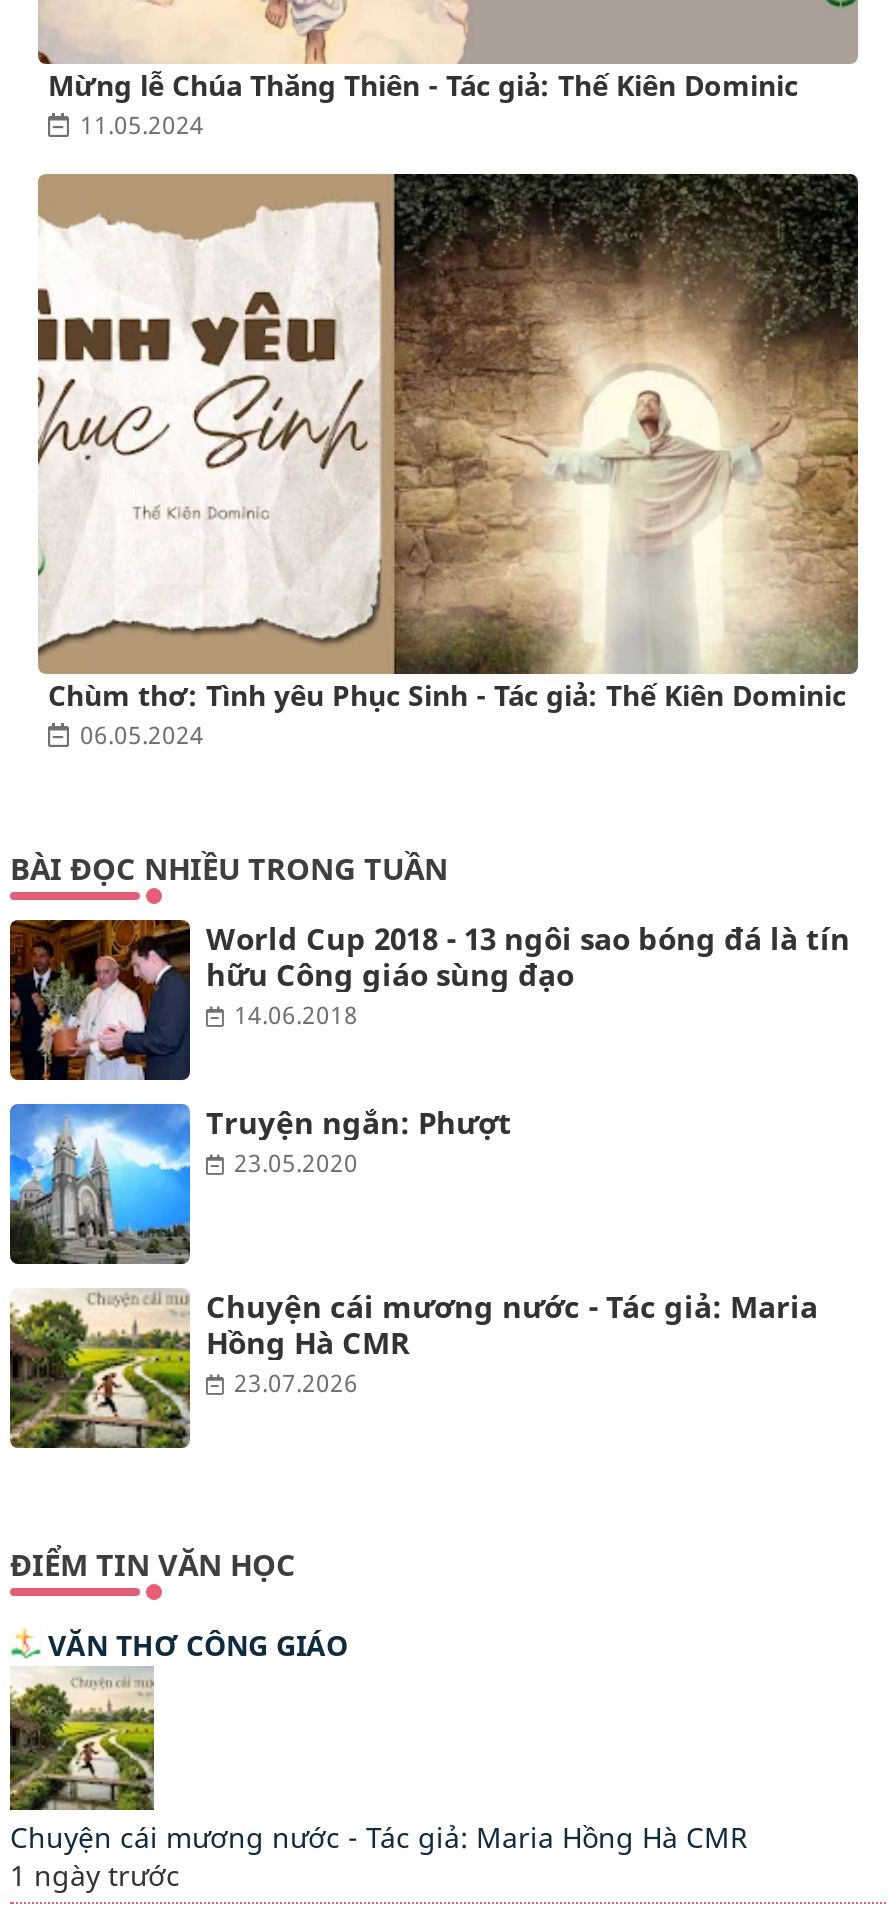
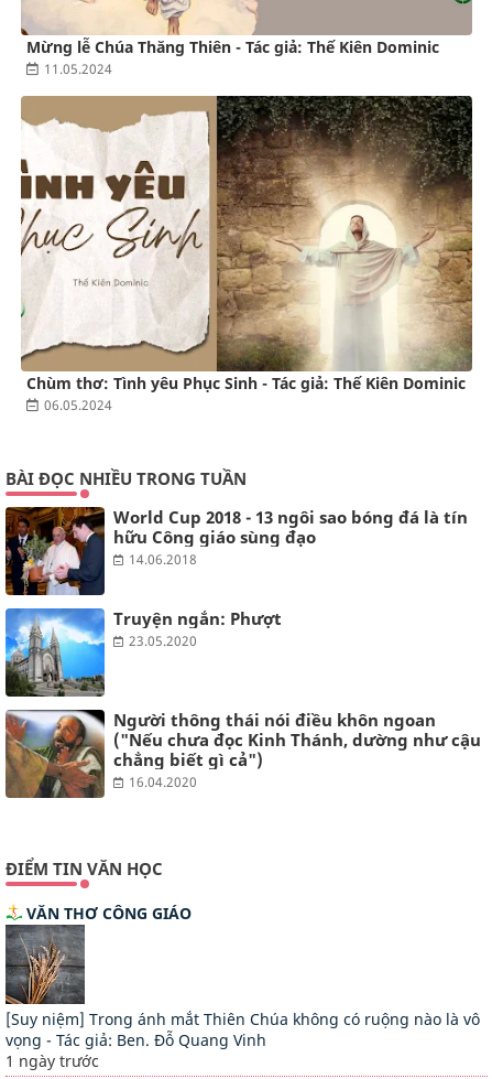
- [image]
- Chuyện cái mương nước - Tác giả: Maria
- Hồng Hà CMR
- 23.07.2026
+ [image]
+ Người thông thái nói điều khôn ngoan
+ ("Nếu chưa đọc Kinh Thánh, dường như cậu
+ chẳng biết gì cả")
+ 16.04.2020

- [image]
- Chuyện cái mương nước - Tác giả: Maria Hồng Hà CMR
+ [image]
+ [Suy niệm] Trong ánh mắt Thiên Chúa không có ruộng nào là vô
+ vọng - Tác giả: Ben. Đỗ Quang Vinh
